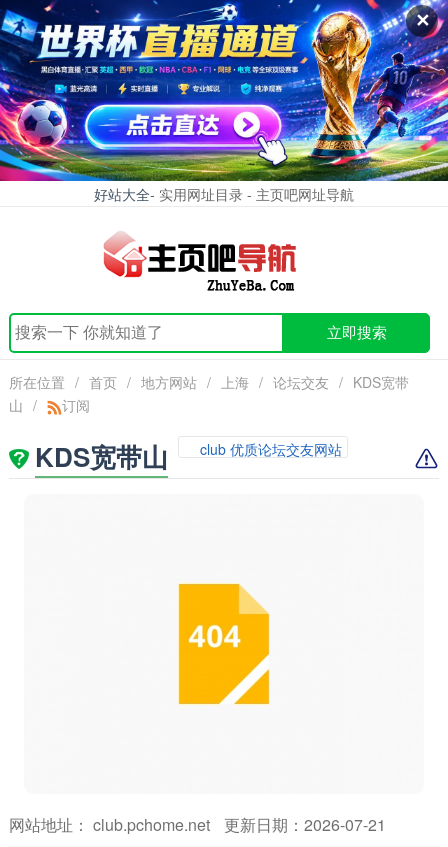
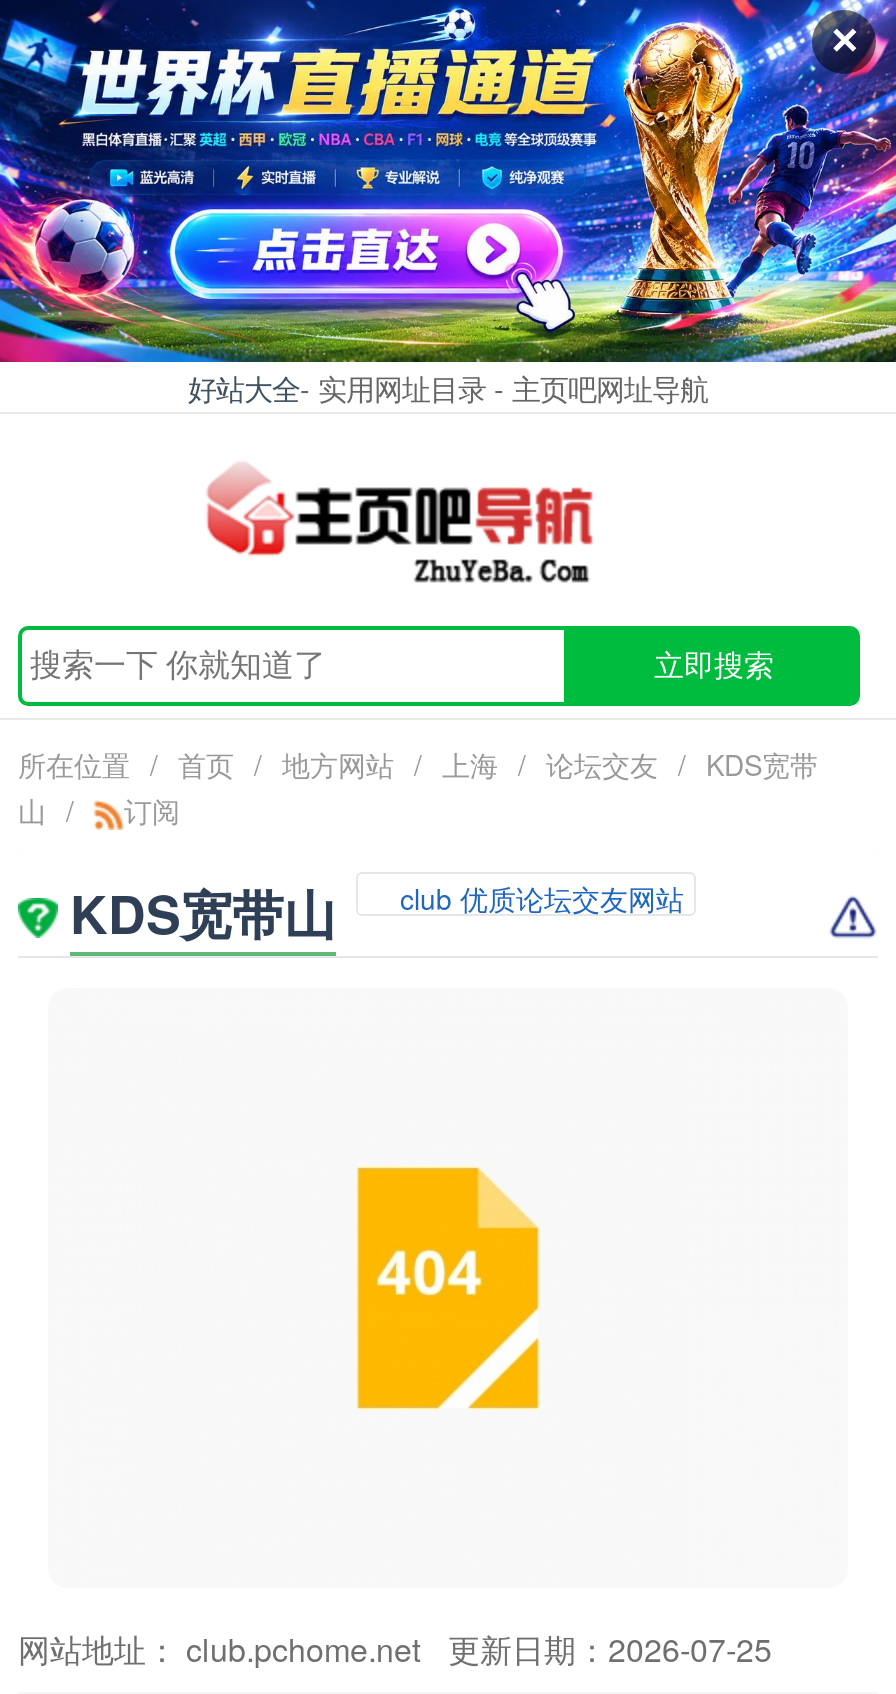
- 网站地址： club.pchome.net 更新日期：2026-07-21
+ 网站地址： club.pchome.net 更新日期：2026-07-25
